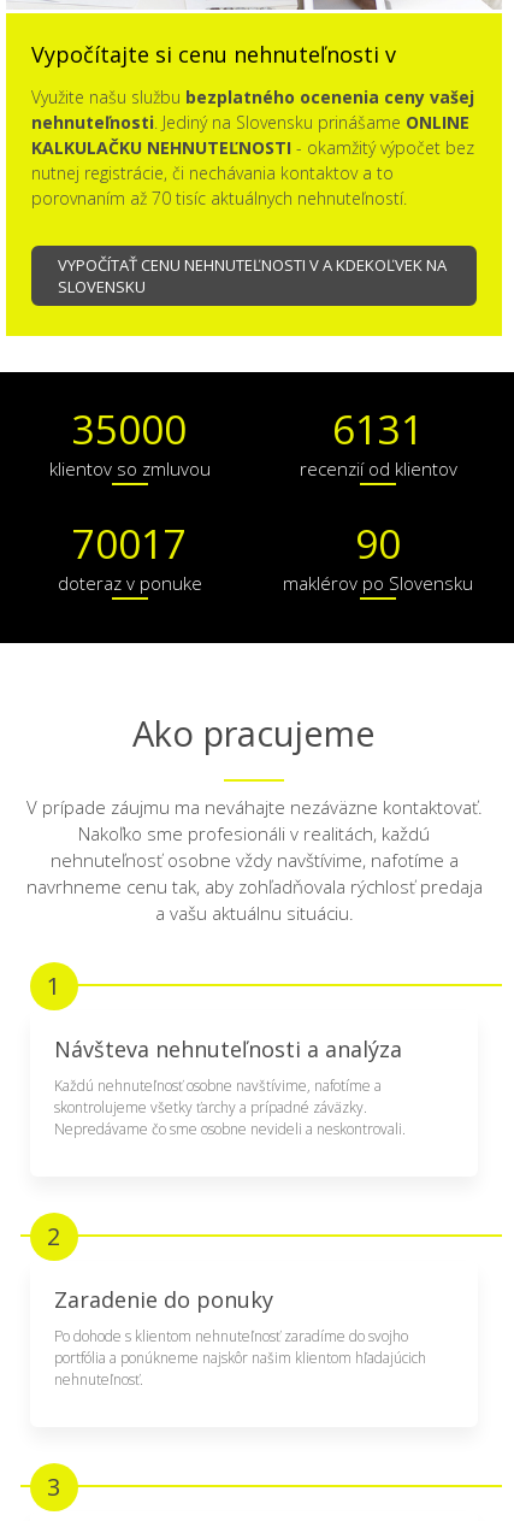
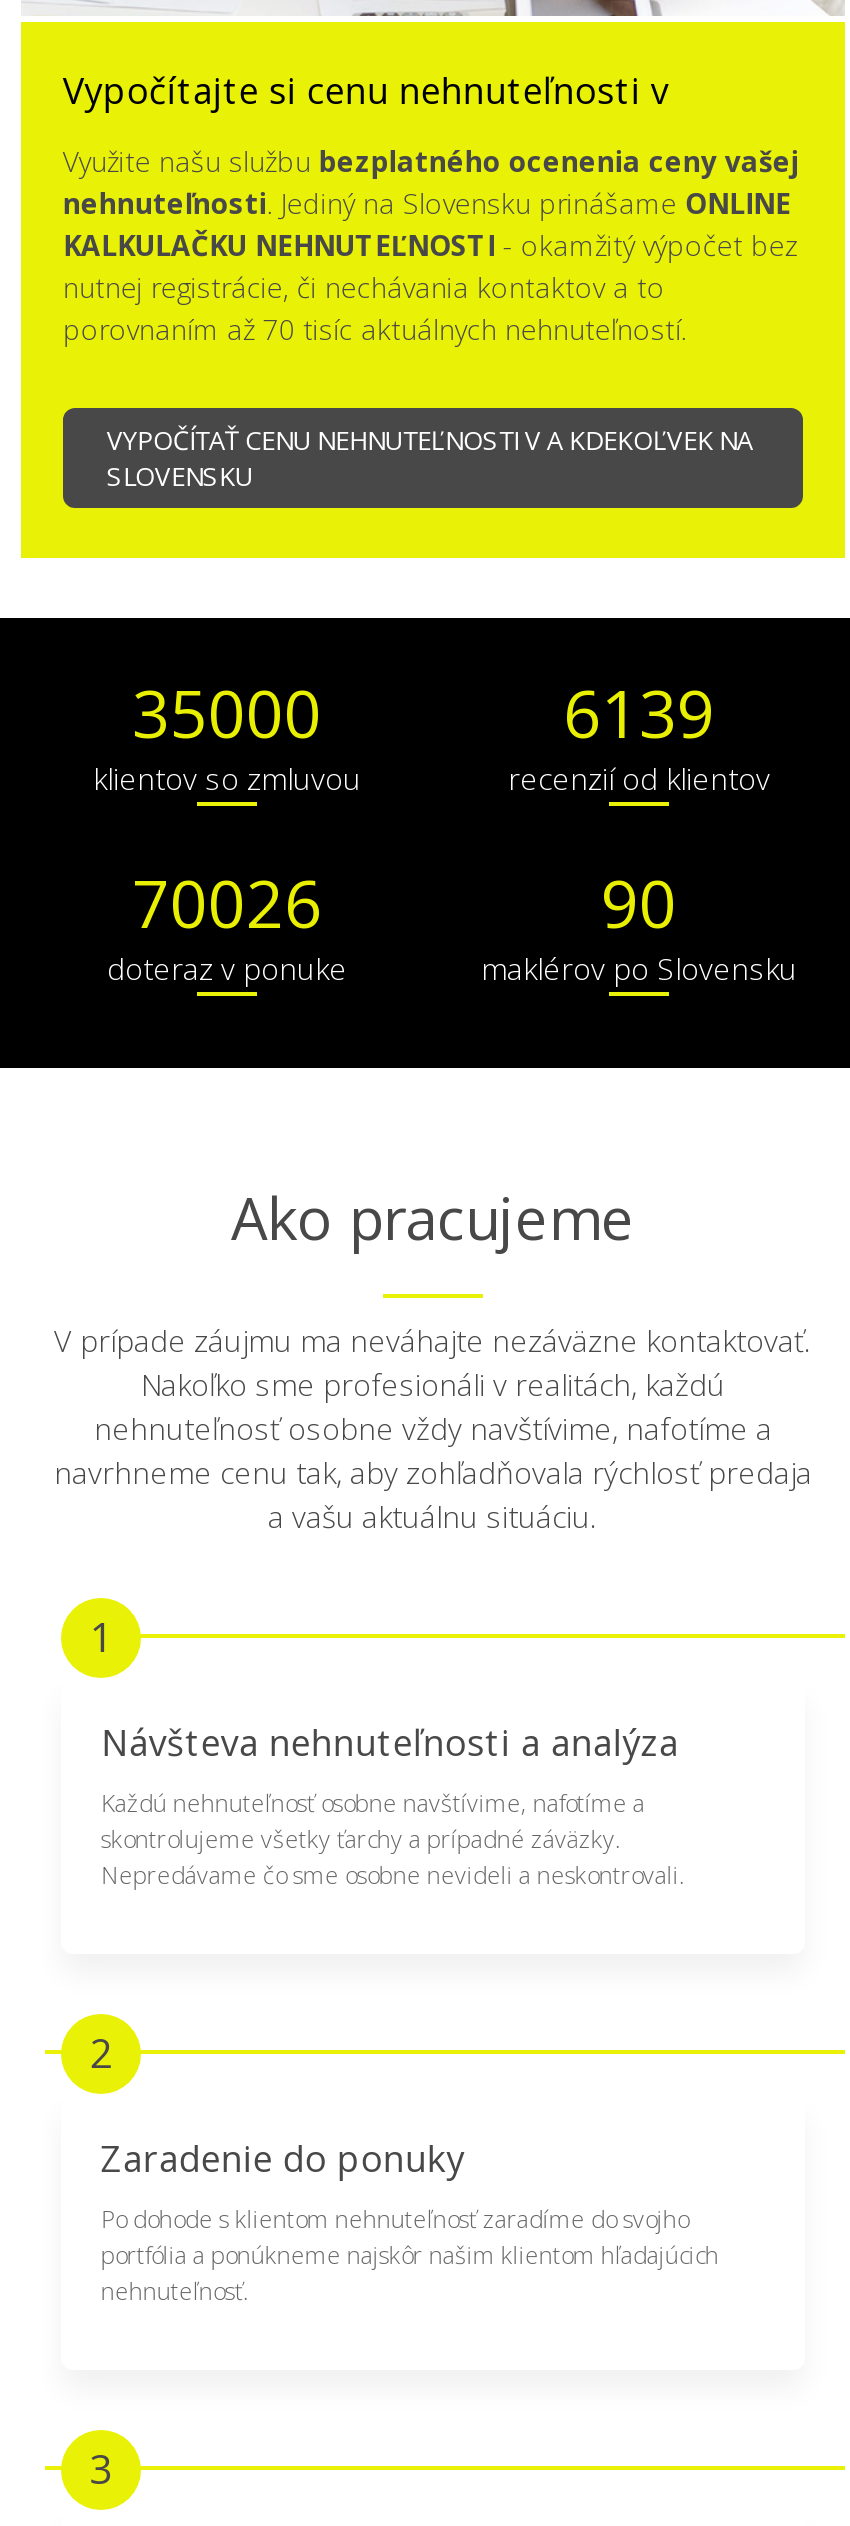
- 6131
+ 6139

- 70017
+ 70026
